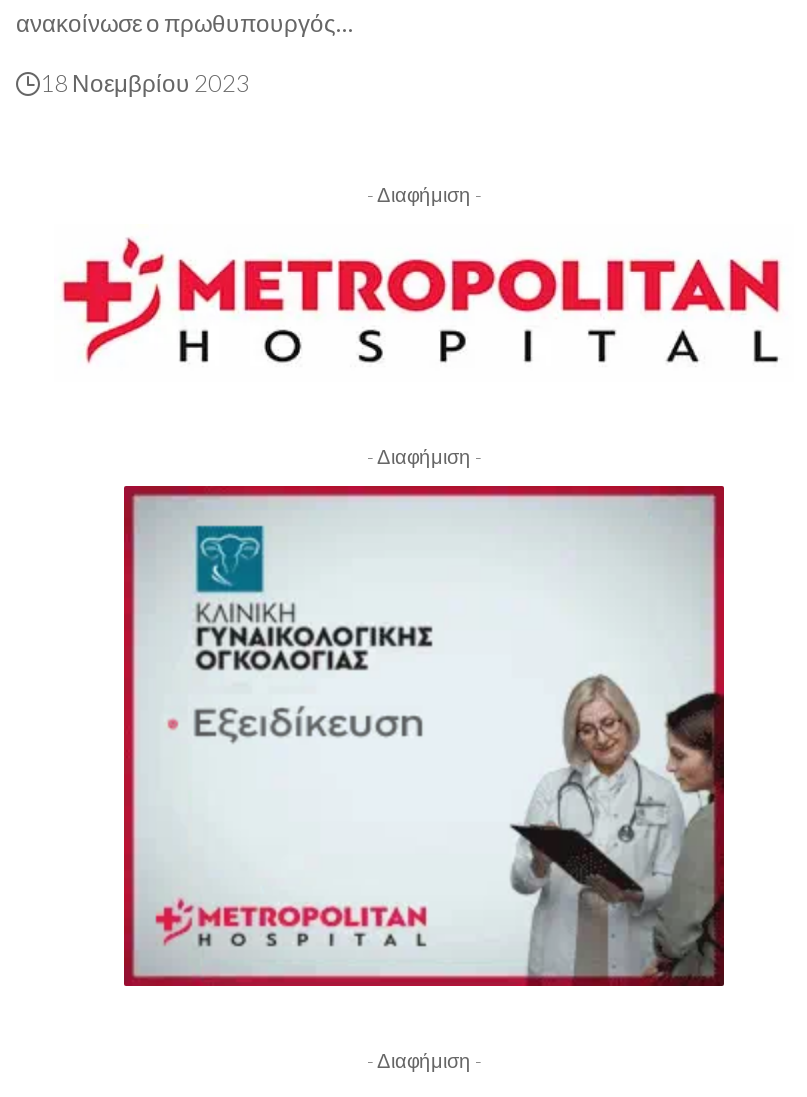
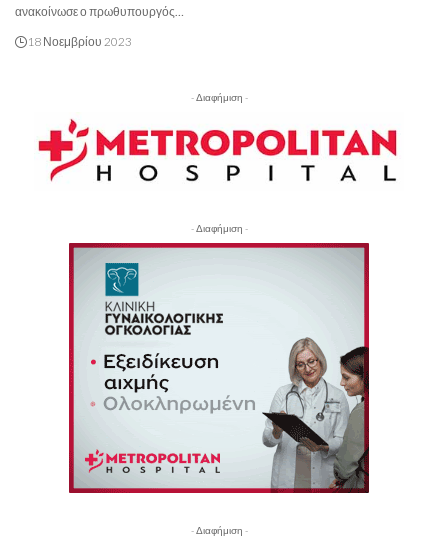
+ [image]
